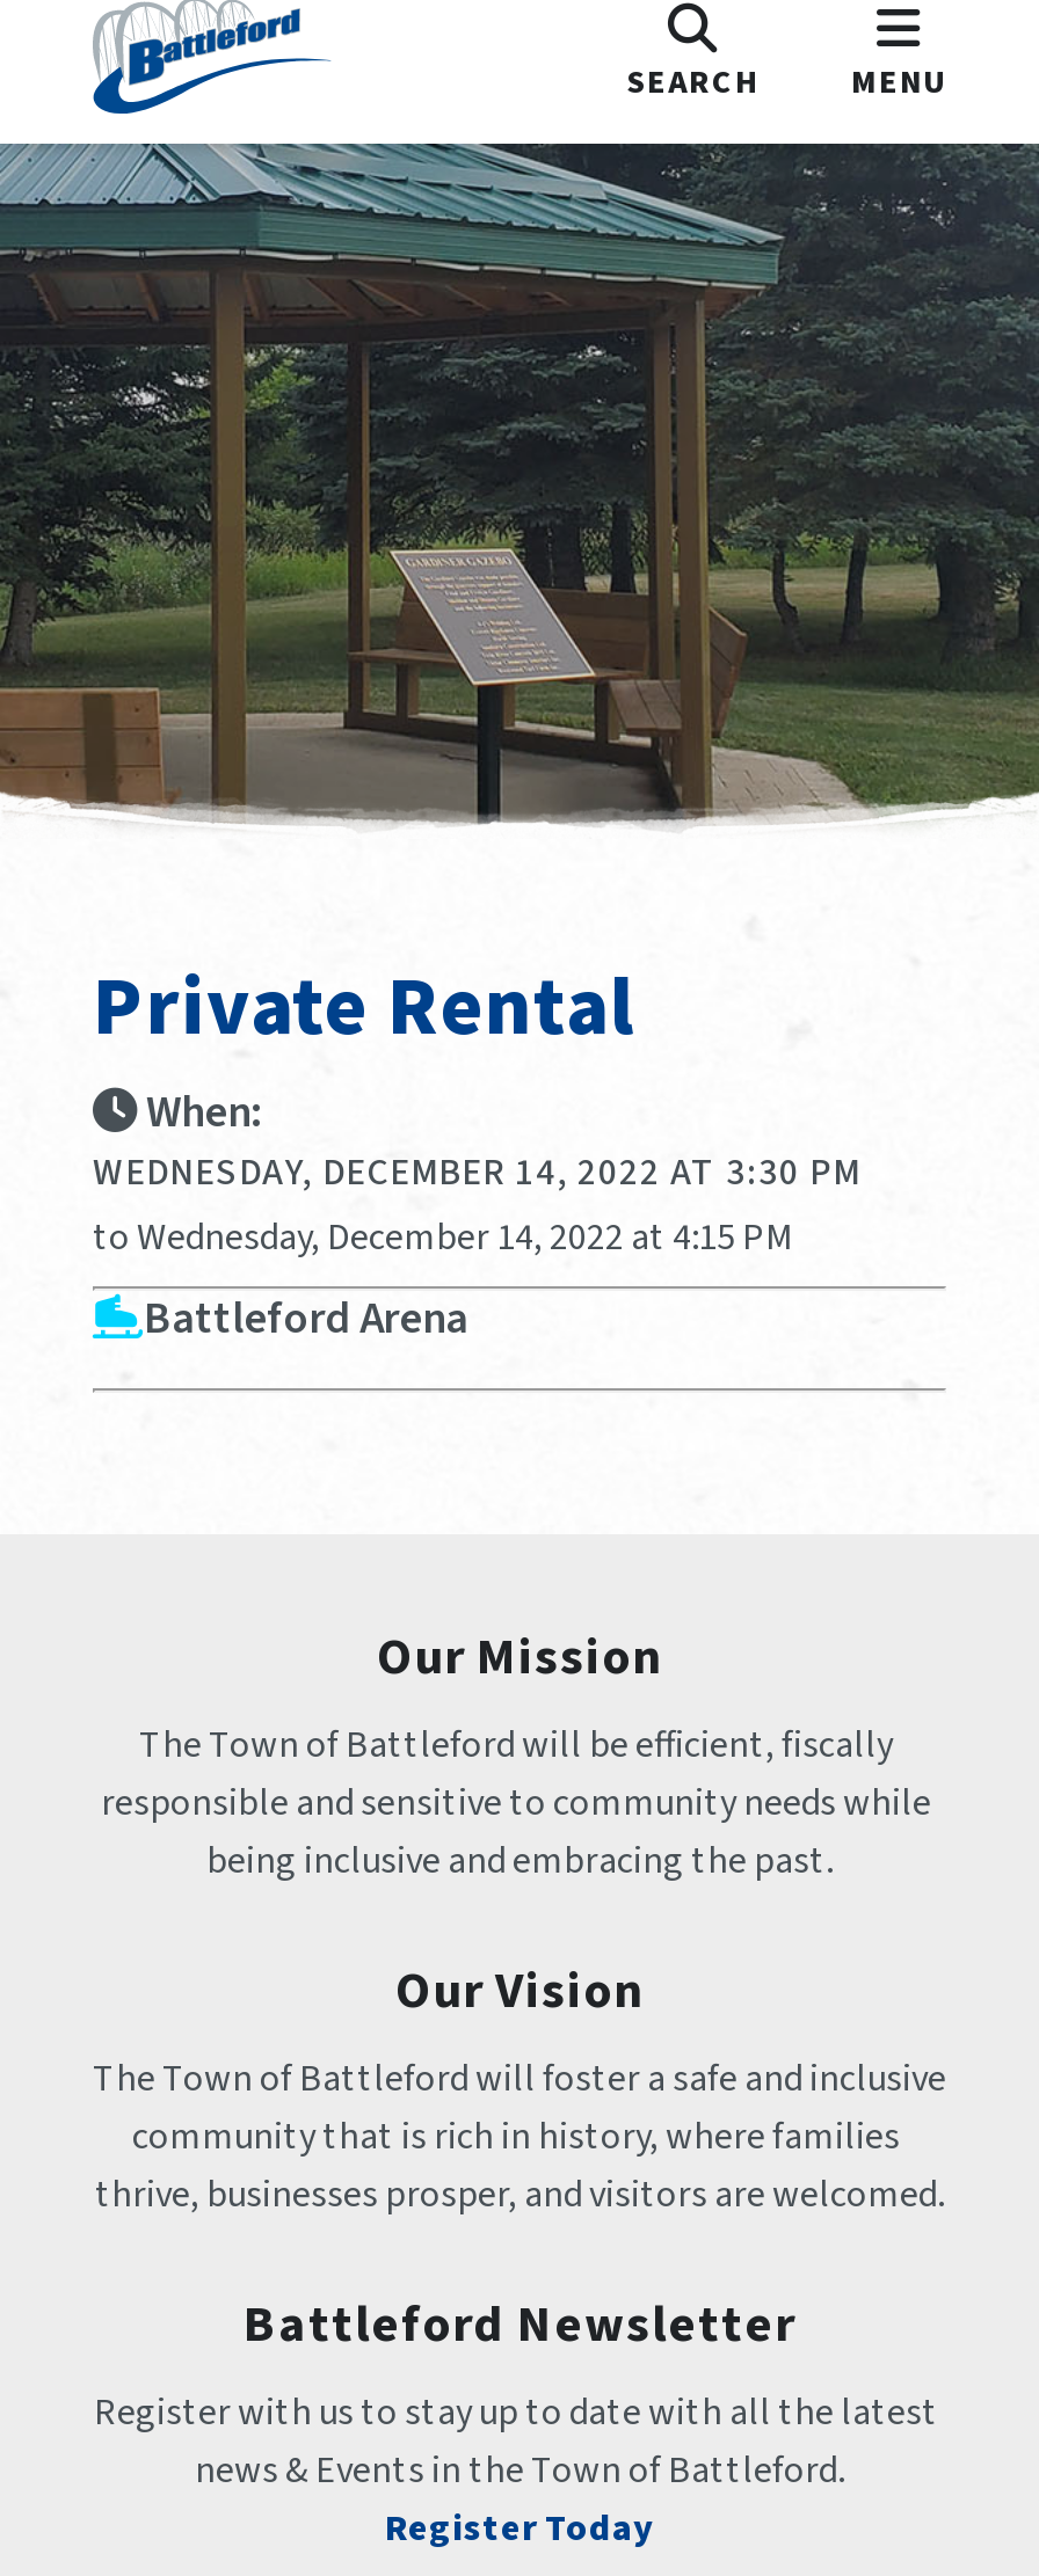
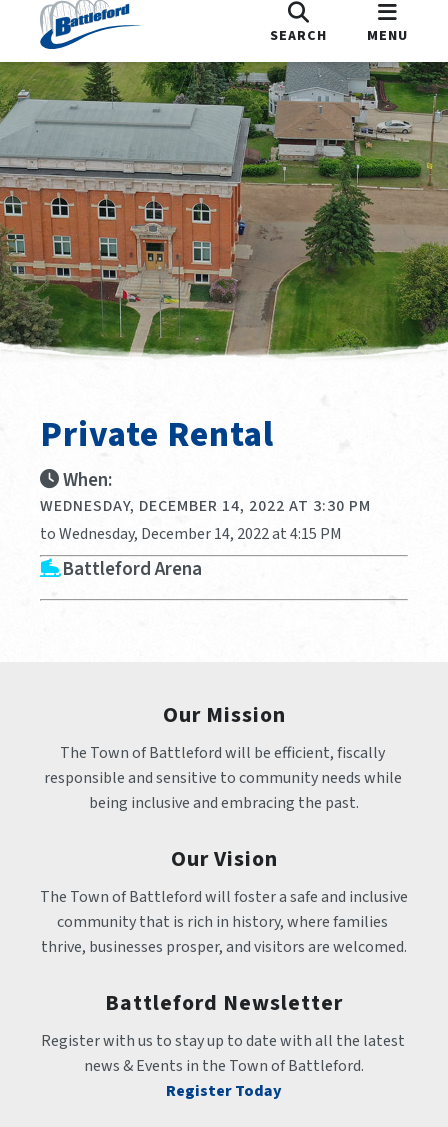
- [image]
+ [image]
